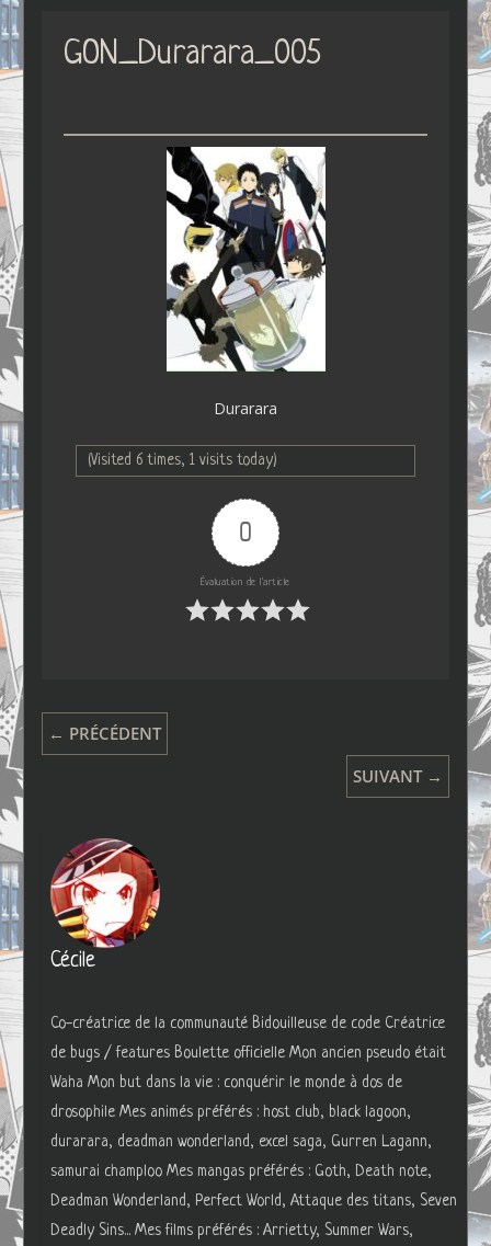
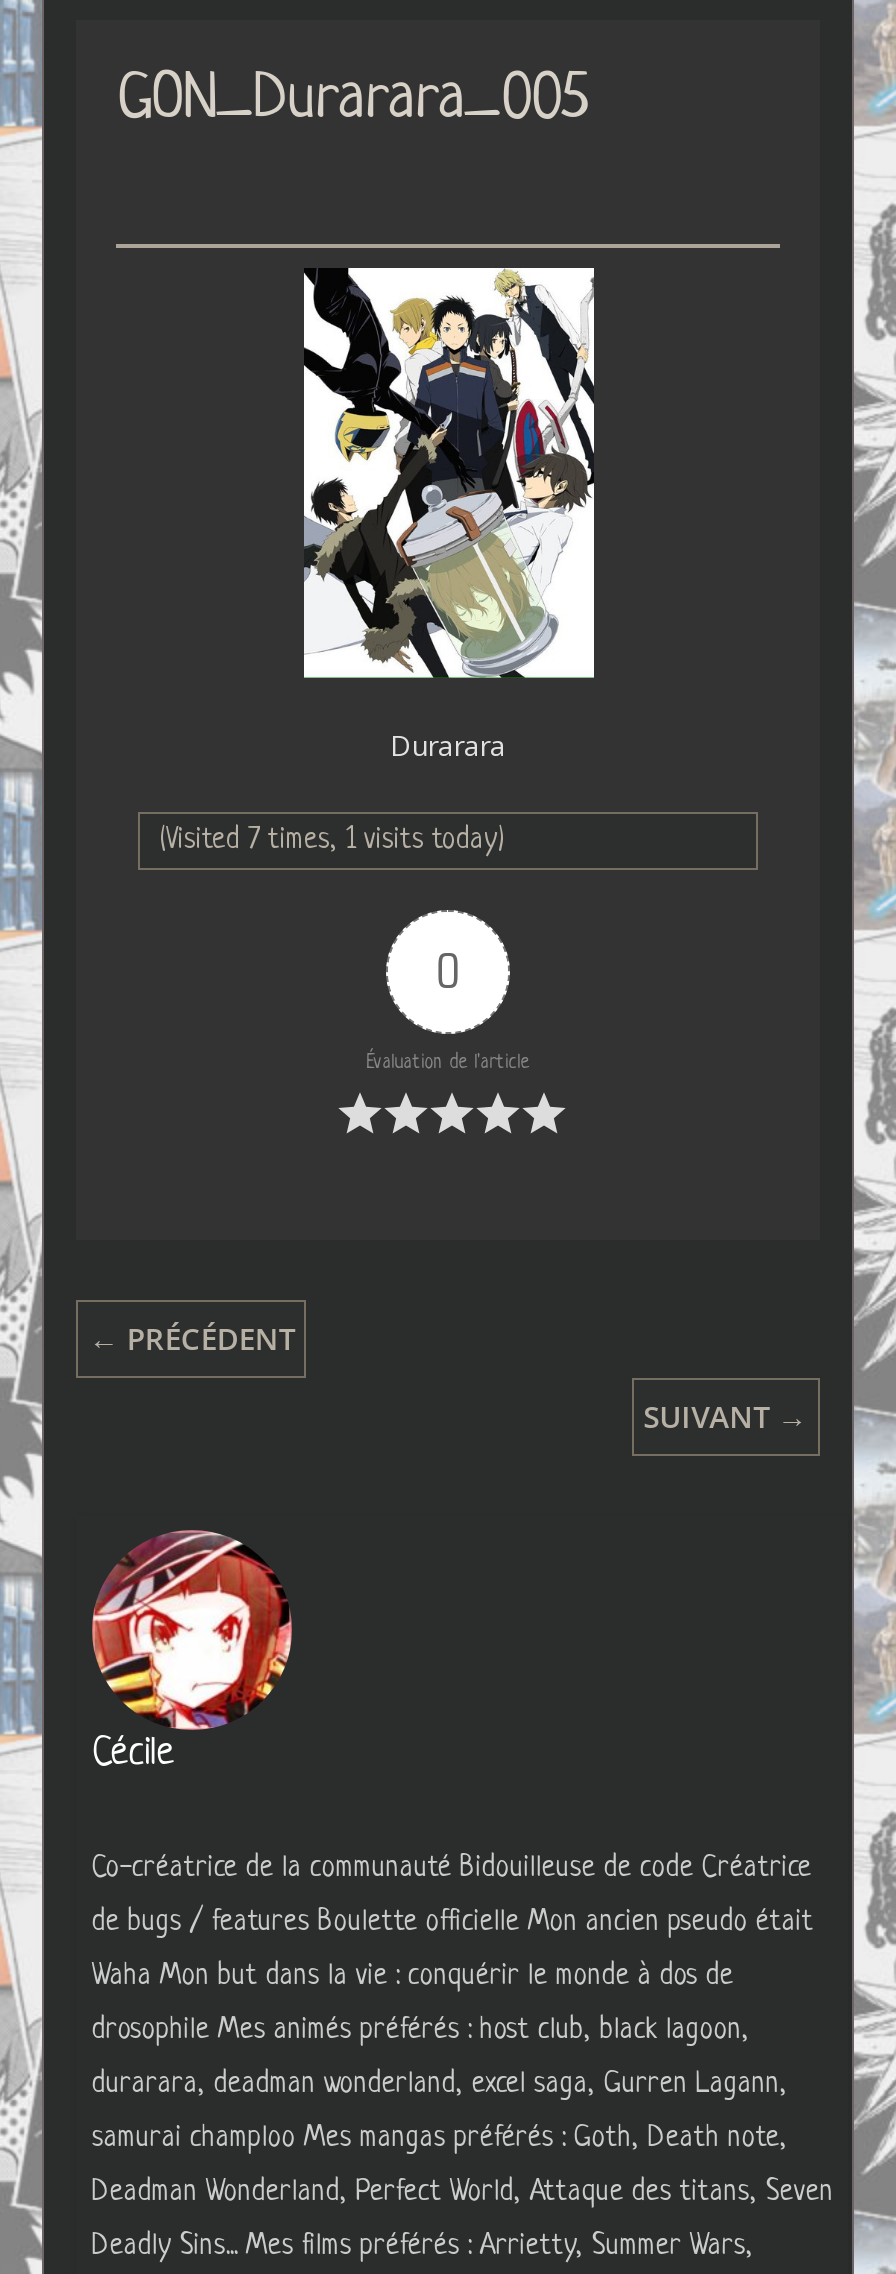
- (Visited 6 times, 1 visits today)
+ (Visited 7 times, 1 visits today)
